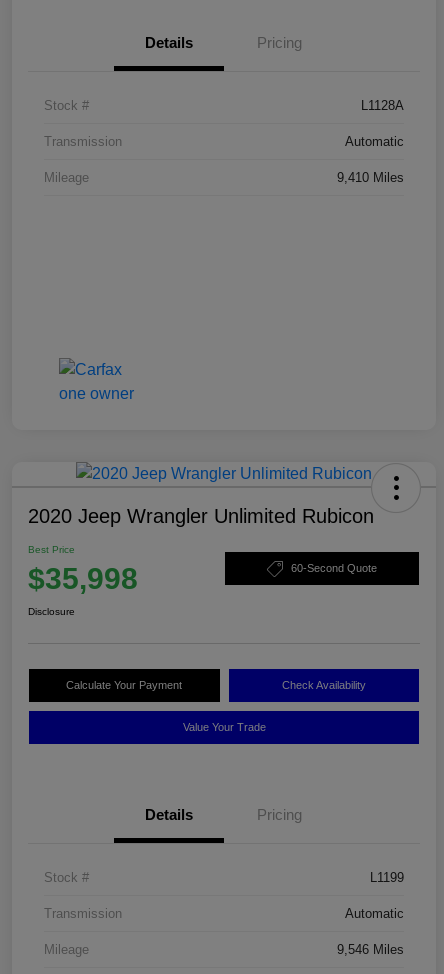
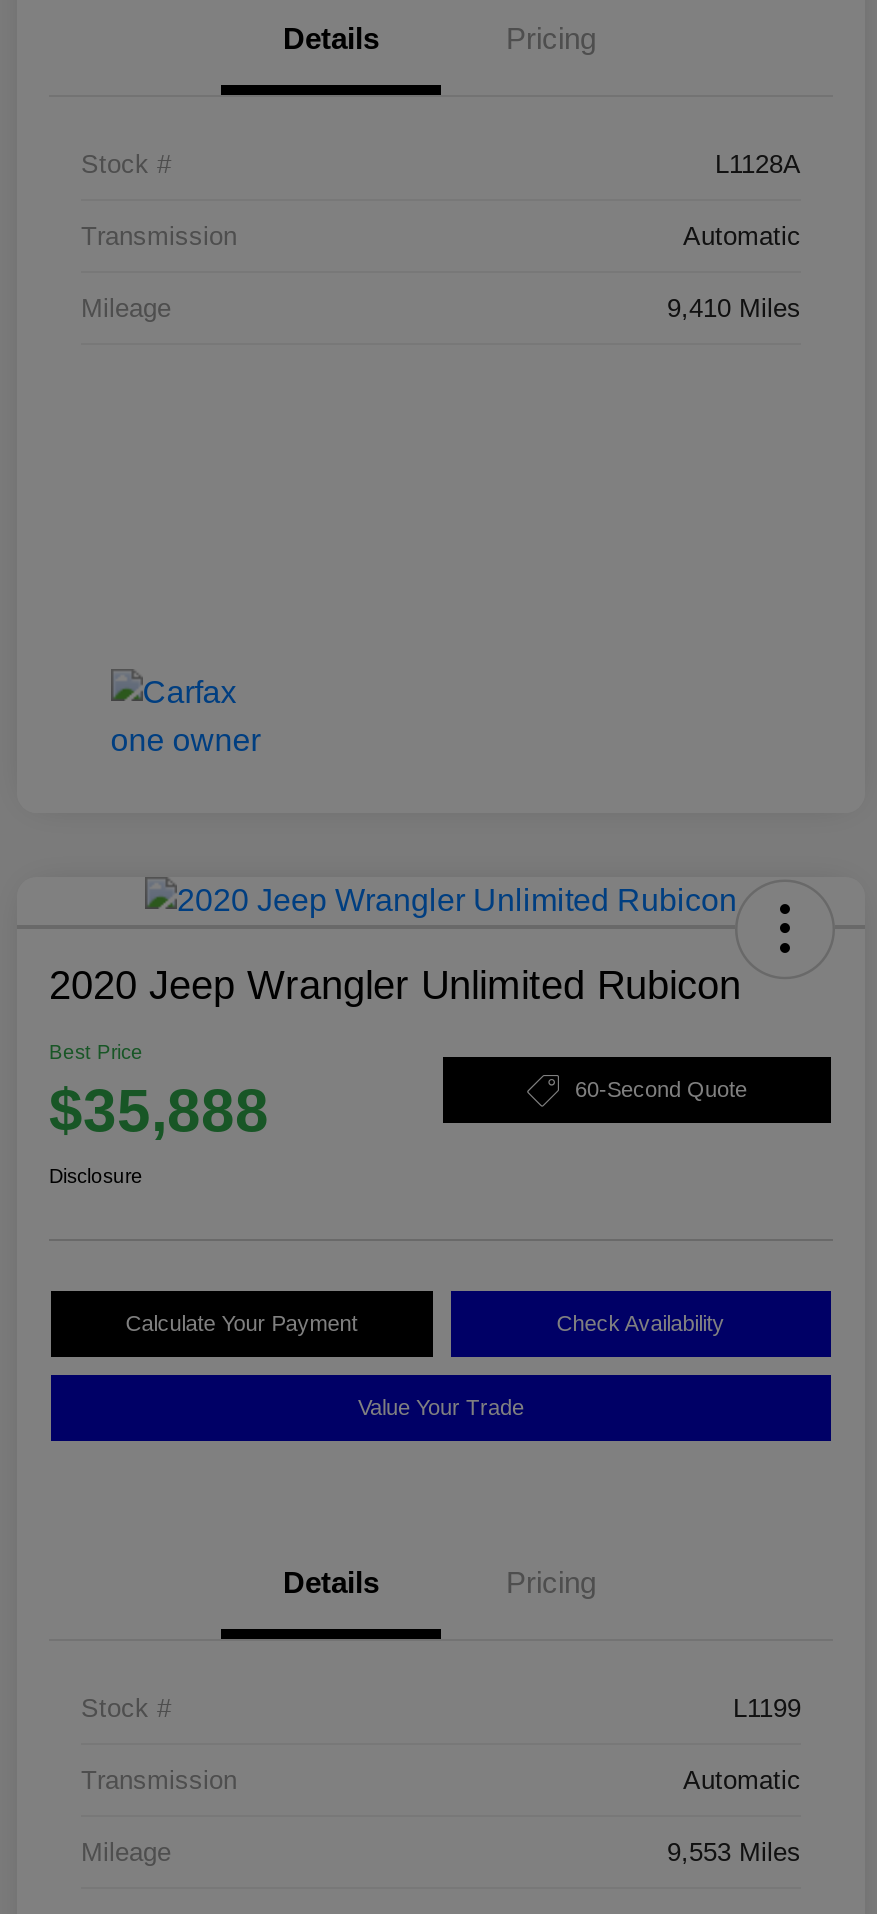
- $35,998
+ $35,888

- 9,546 Miles
+ 9,553 Miles
